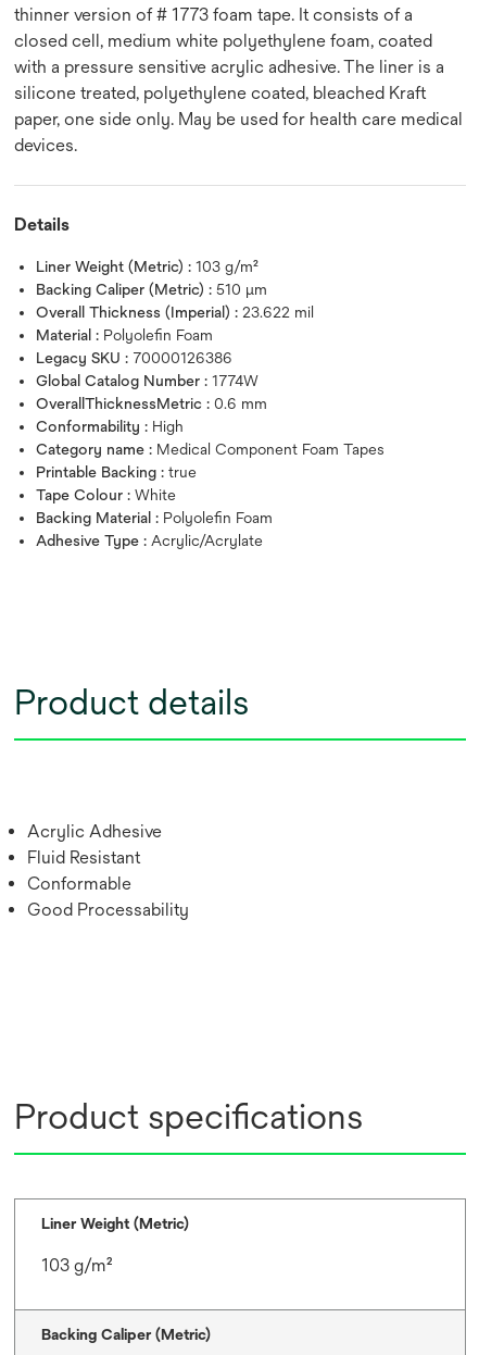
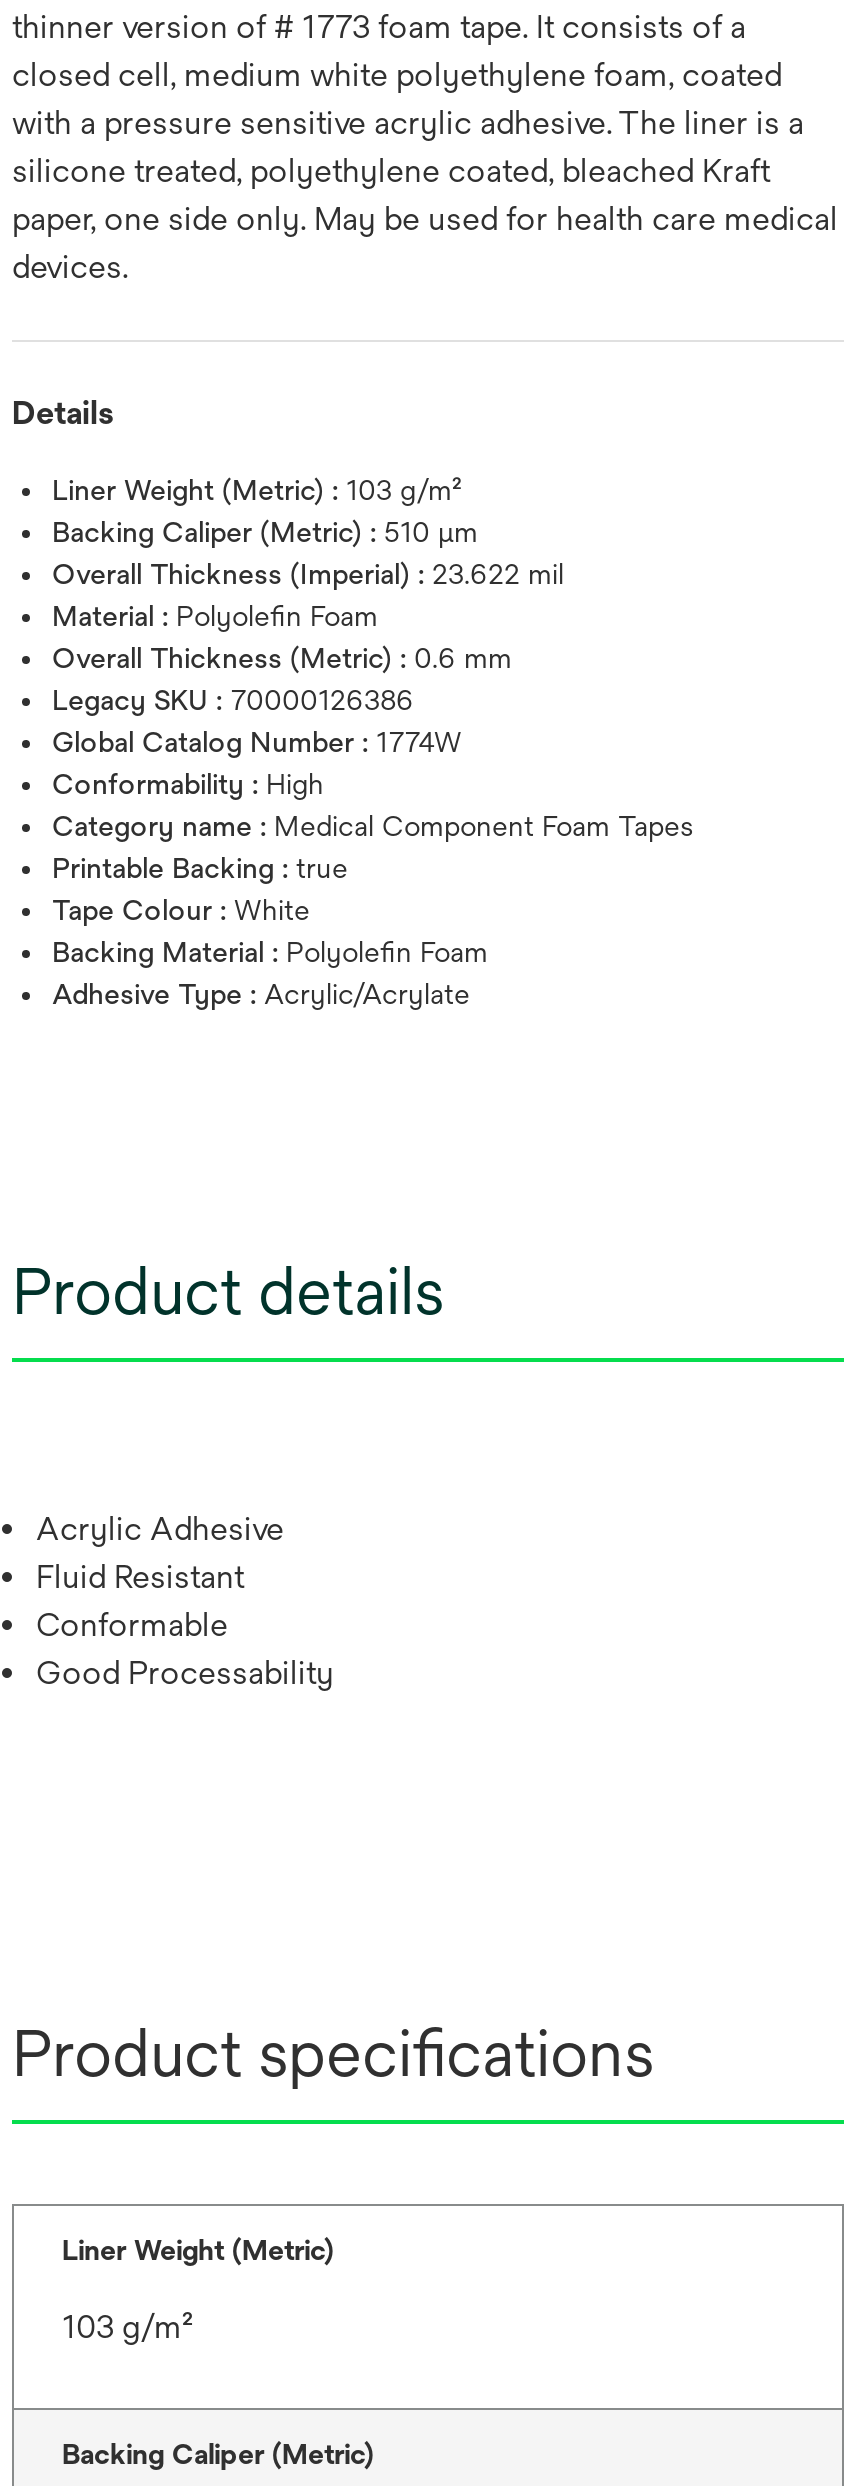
+ Overall Thickness (Metric) : 0.6 mm

moved down: Legacy SKU : 70000126386 | Global Catalog Number : 1774W

- OverallThicknessMetric : 0.6 mm
